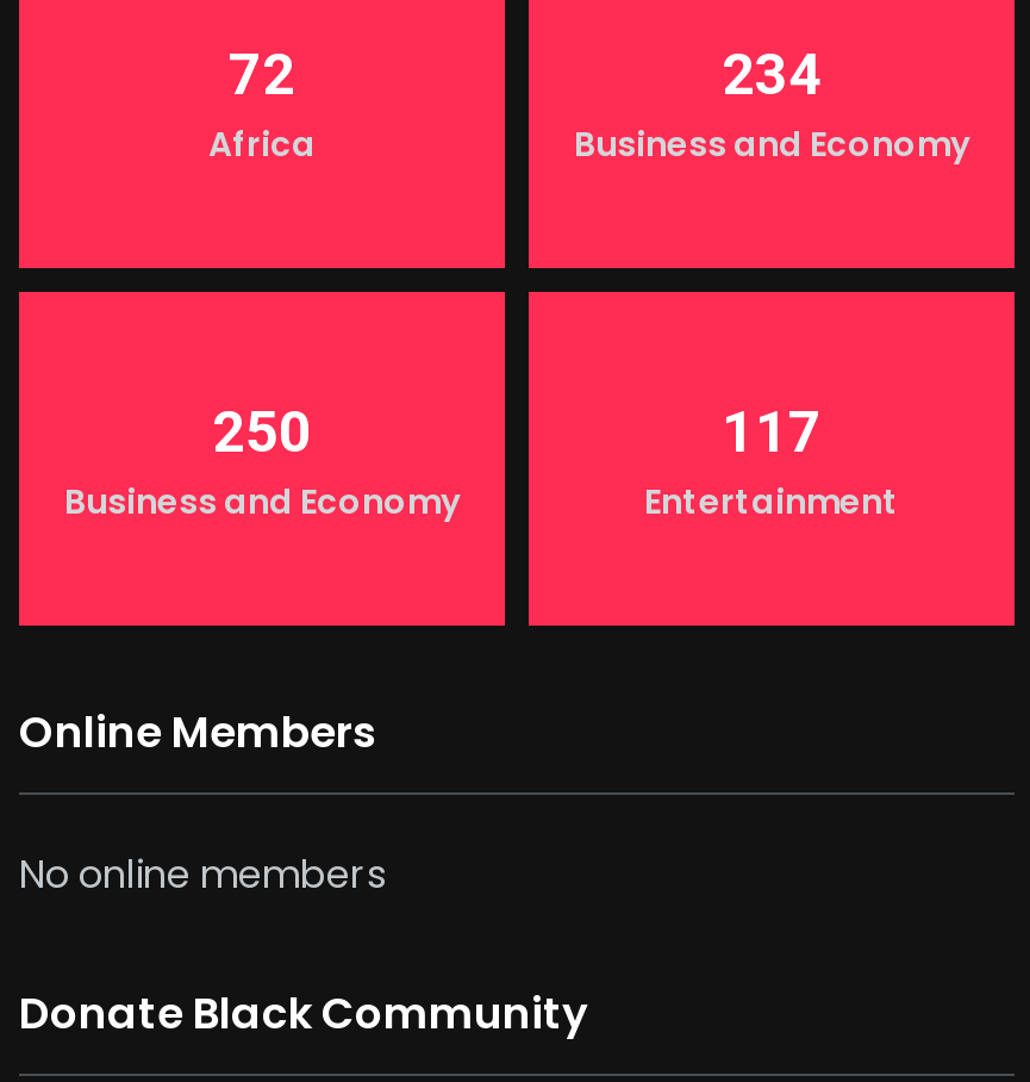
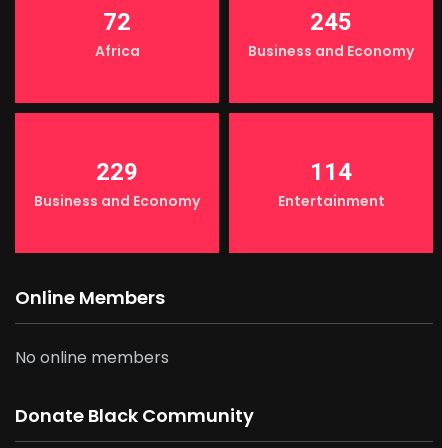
- 234
+ 245

- 250
+ 229

- 117
+ 114
